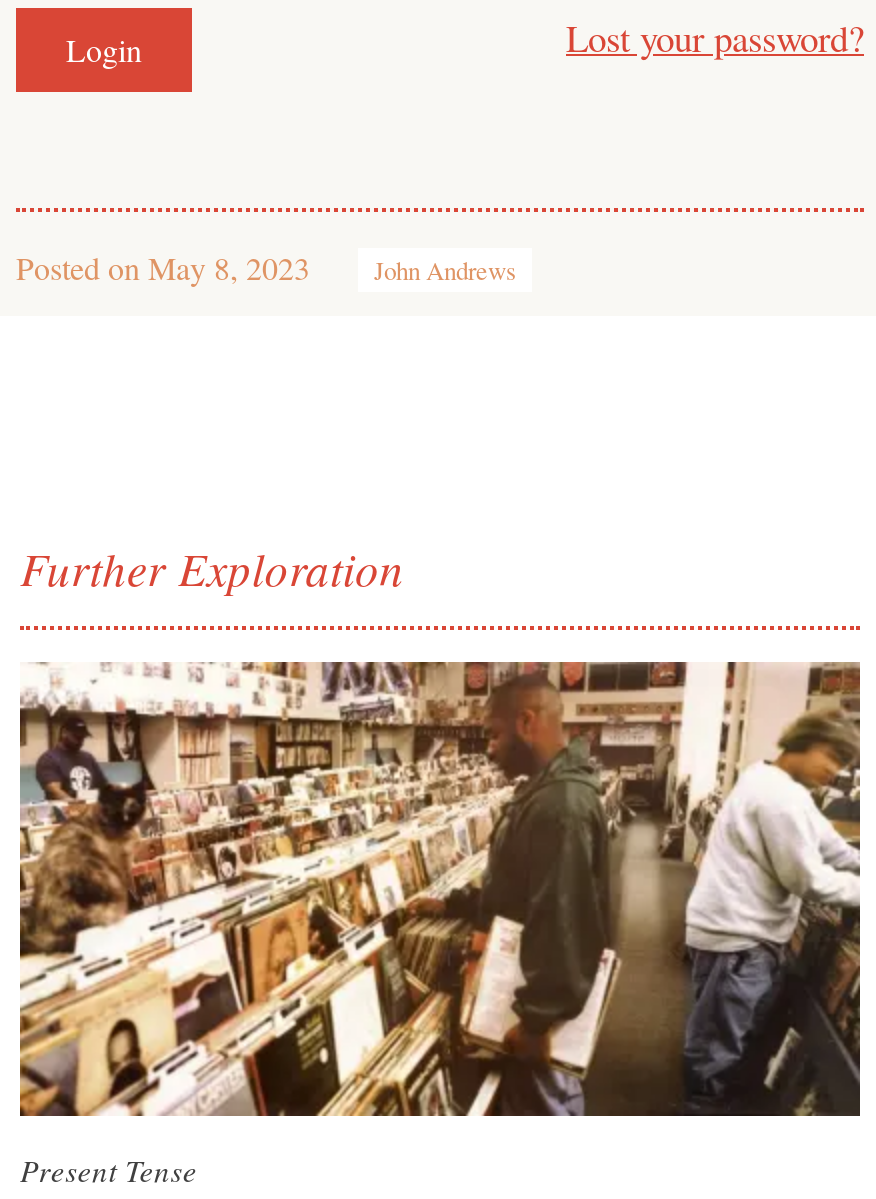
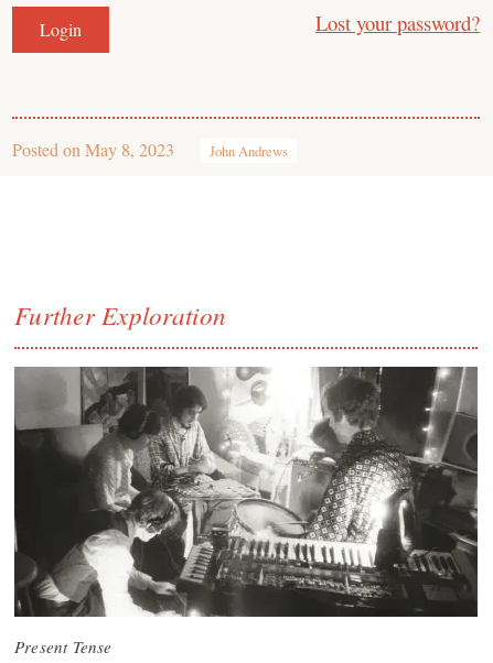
- [image]
+ [image]
